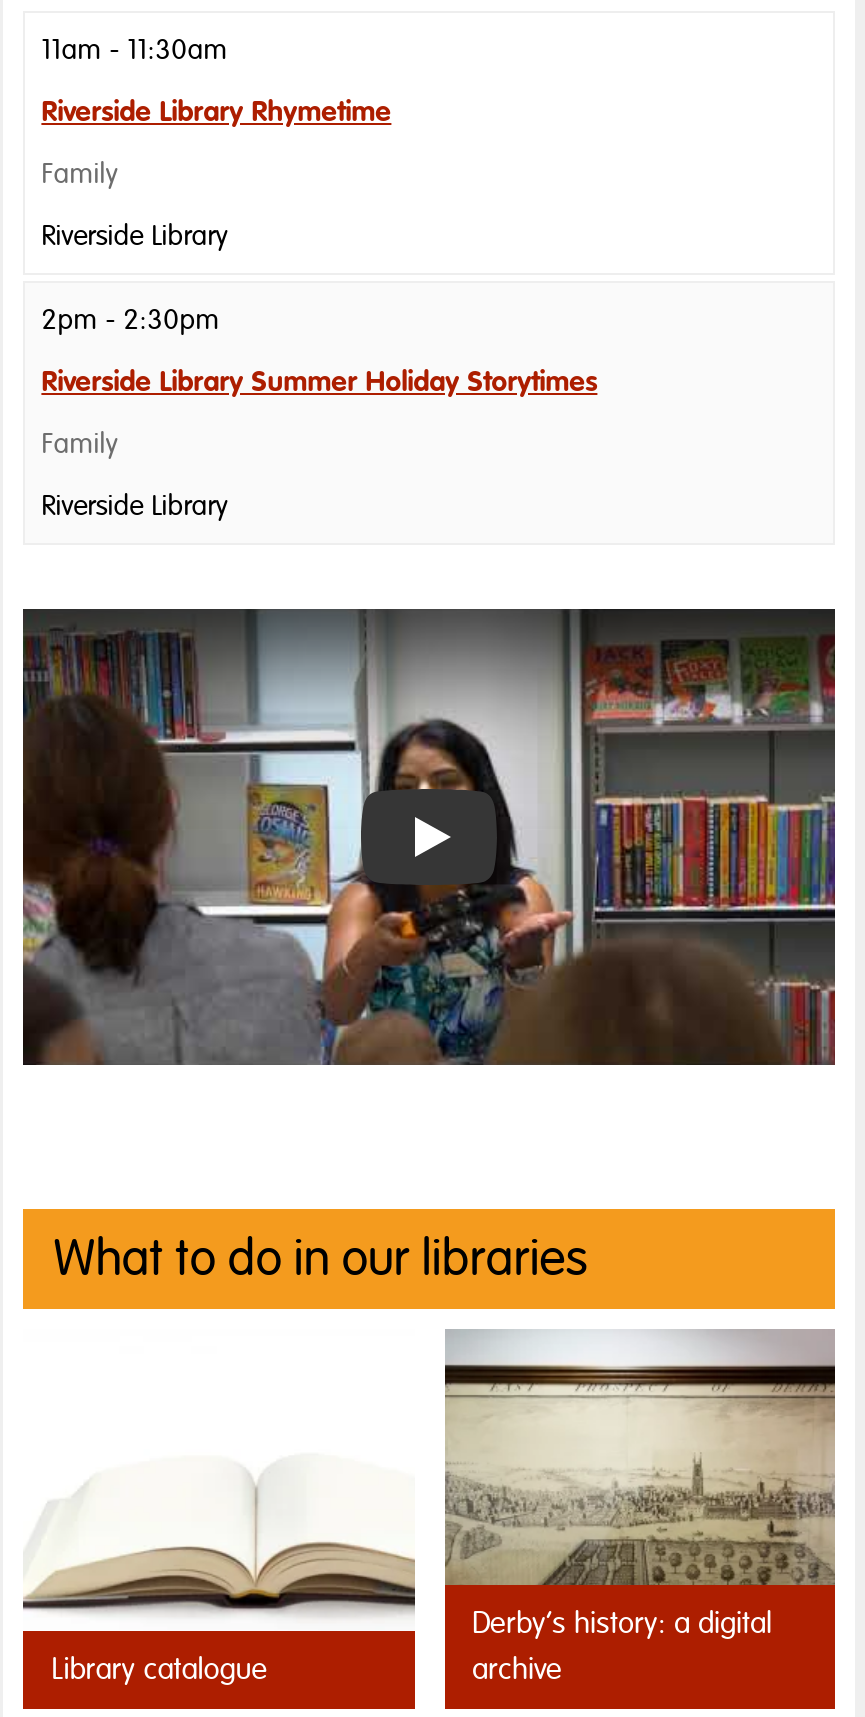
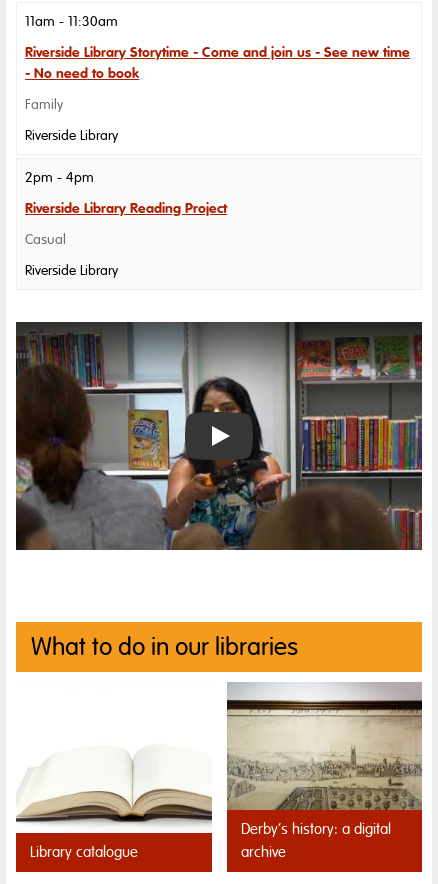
- Riverside Library Rhymetime
+ Riverside Library Storytime - Come and join us - See new time
+ - No need to book

- 2pm - 2:30pm
+ 2pm - 4pm

- Riverside Library Summer Holiday Storytimes
+ Riverside Library Reading Project

- Family
+ Casual
